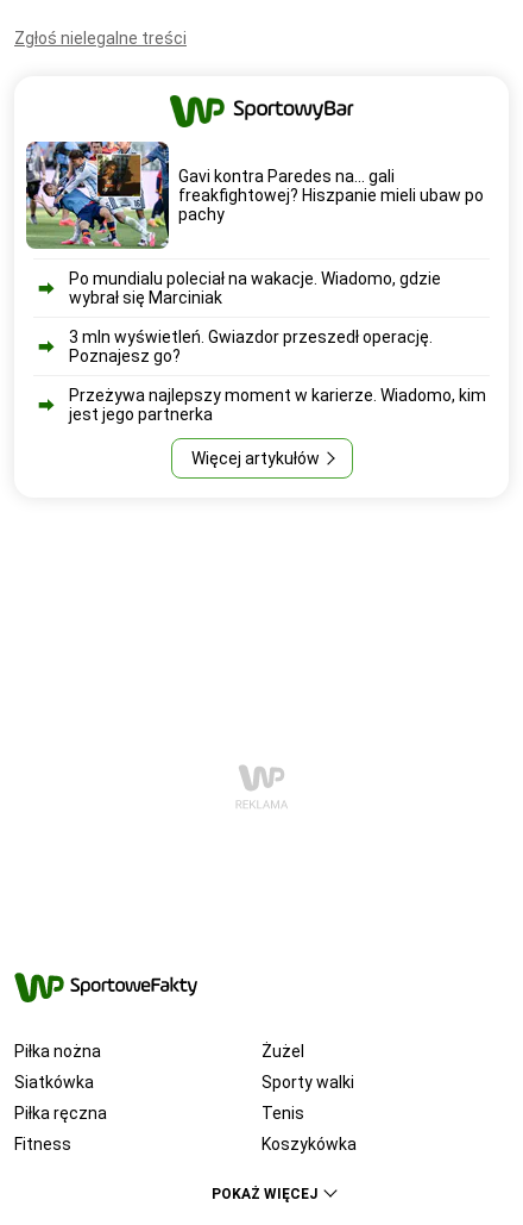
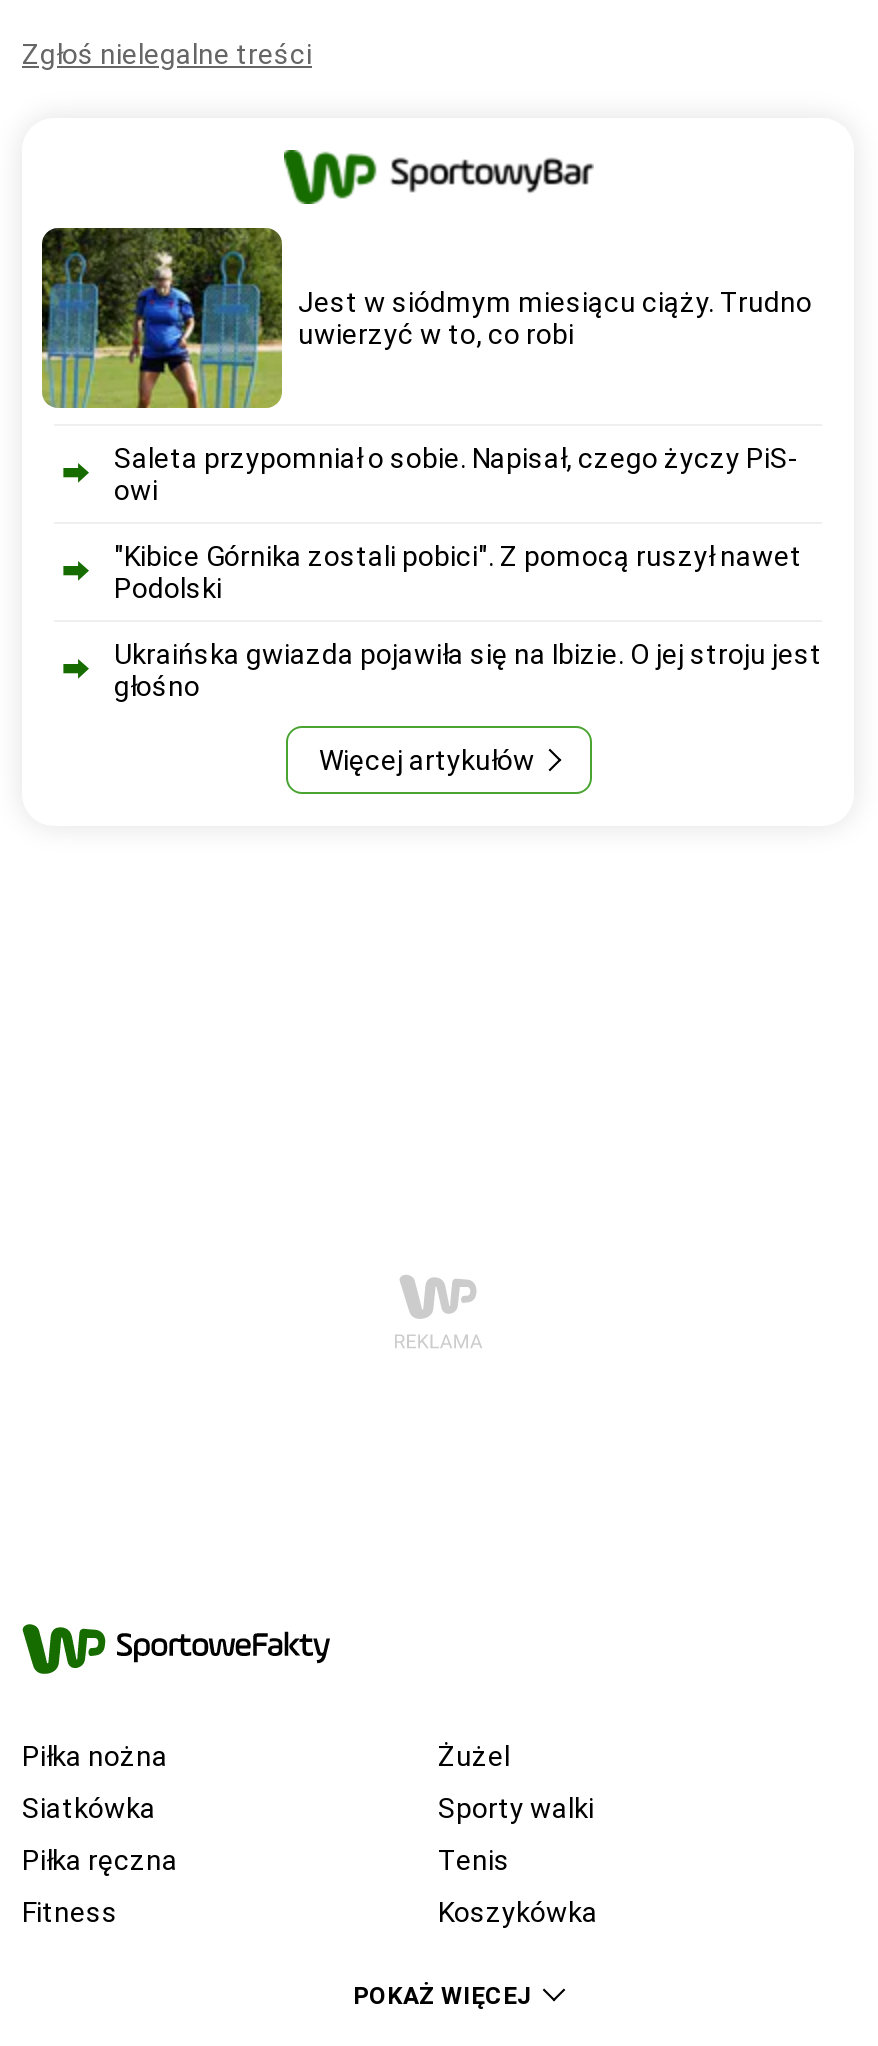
- [image]
- Gavi kontra Paredes na... gali
- freakfightowej? Hiszpanie mieli ubaw po
- pachy
+ [image]
+ Jest w siódmym miesiącu ciąży. Trudno
+ uwierzyć w to, co robi

- Po mundialu poleciał na wakacje. Wiadomo, gdzie
- wybrał się Marciniak
+ Saleta przypomniał o sobie. Napisał, czego życzy PiS-
+ owi

- 3 mln wyświetleń. Gwiazdor przeszedł operację.
- Poznajesz go?
+ "Kibice Górnika zostali pobici". Z pomocą ruszył nawet
+ Podolski

- Przeżywa najlepszy moment w karierze. Wiadomo, kim
- jest jego partnerka
+ Ukraińska gwiazda pojawiła się na Ibizie. O jej stroju jest
+ głośno
